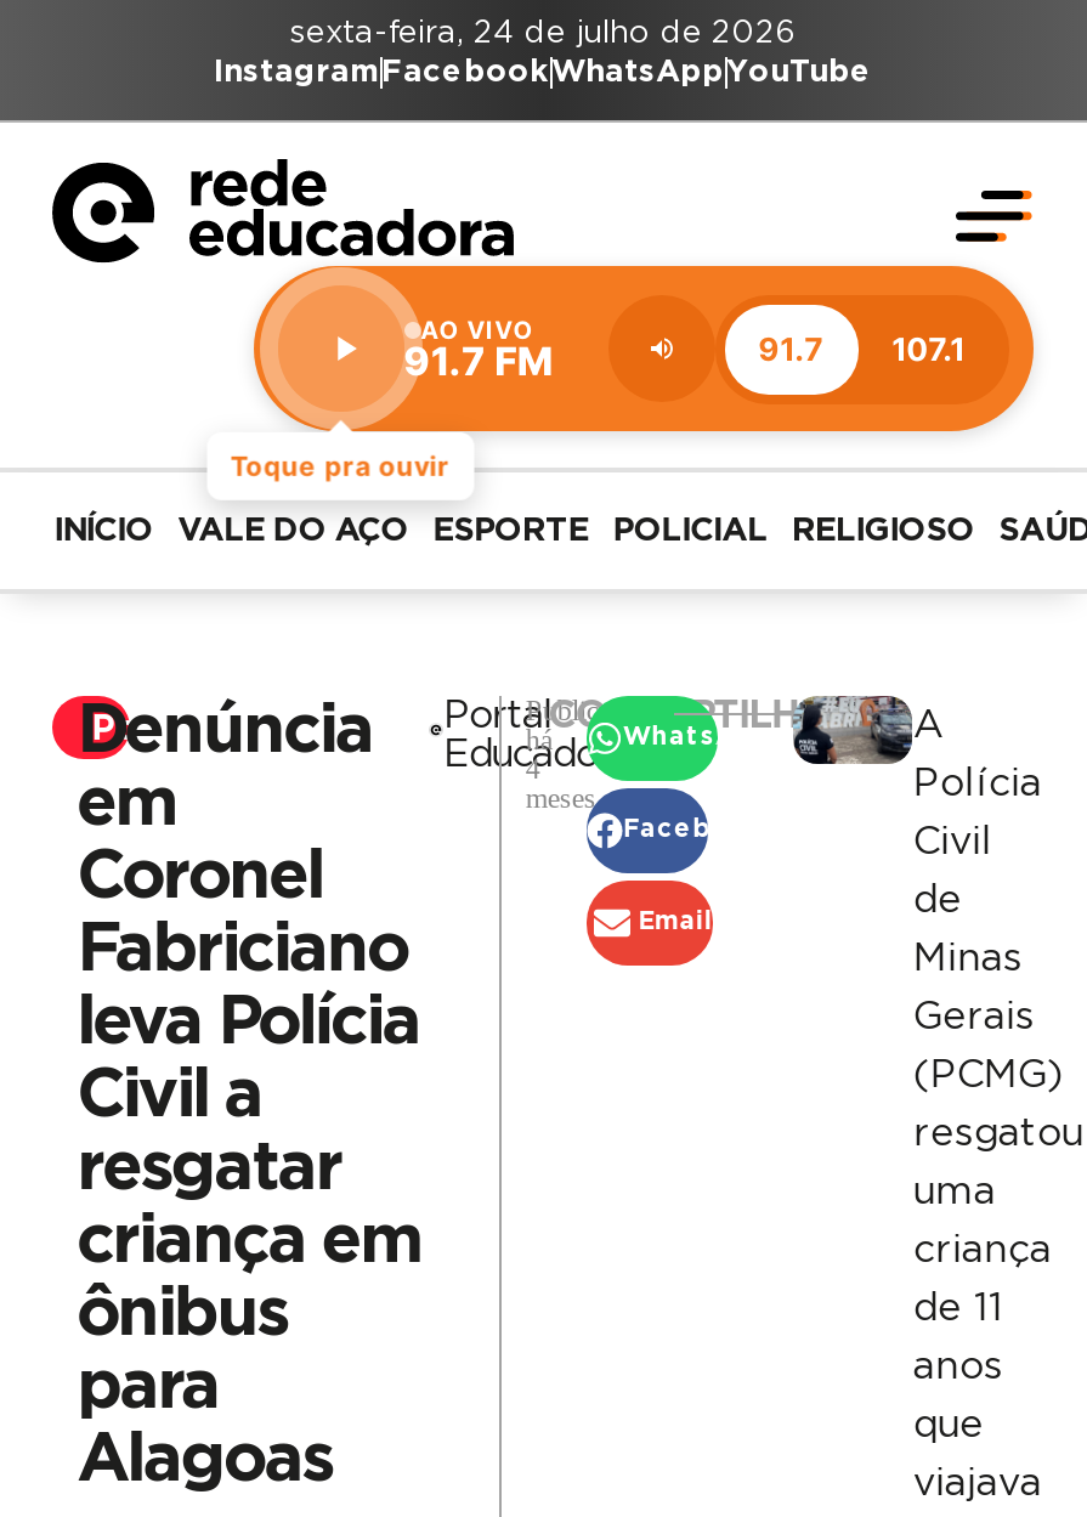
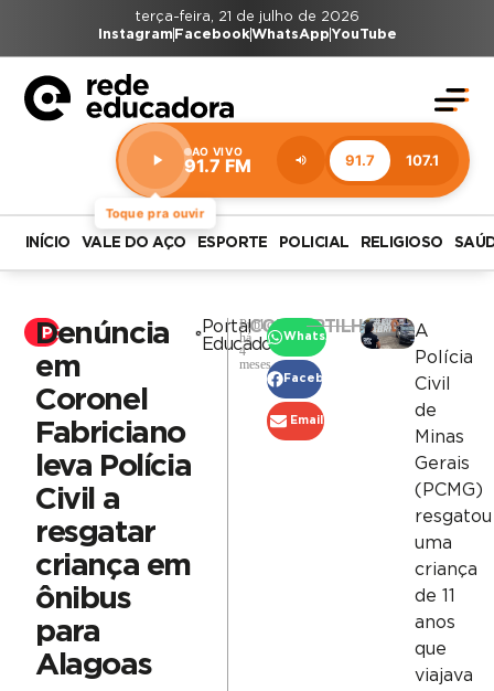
- sexta-feira, 24 de julho de 2026
+ terça-feira, 21 de julho de 2026
